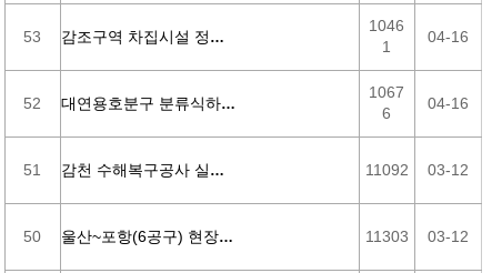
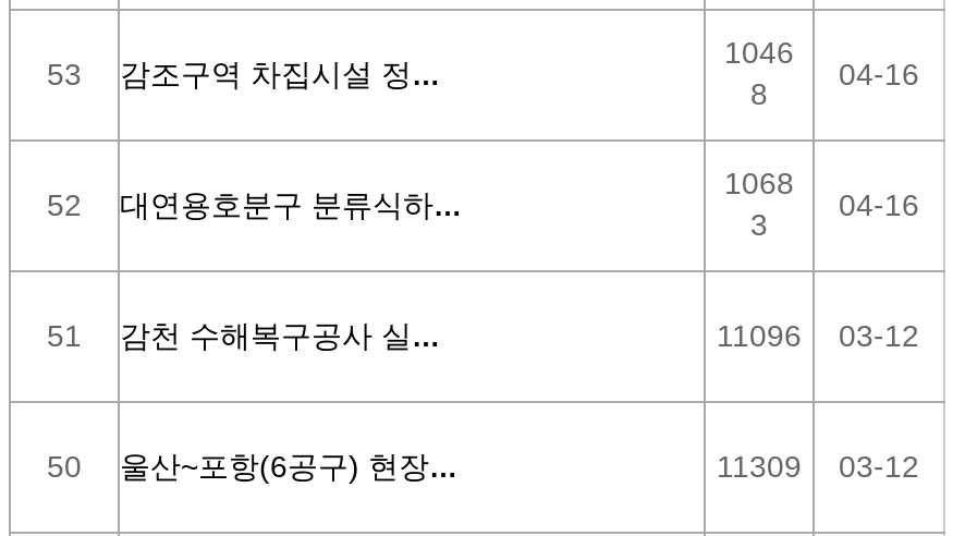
- 1
+ 8

- 1067
+ 1068

- 6
+ 3

- 11092 03-12
+ 11096 03-12

- 11303 03-12
+ 11309 03-12
